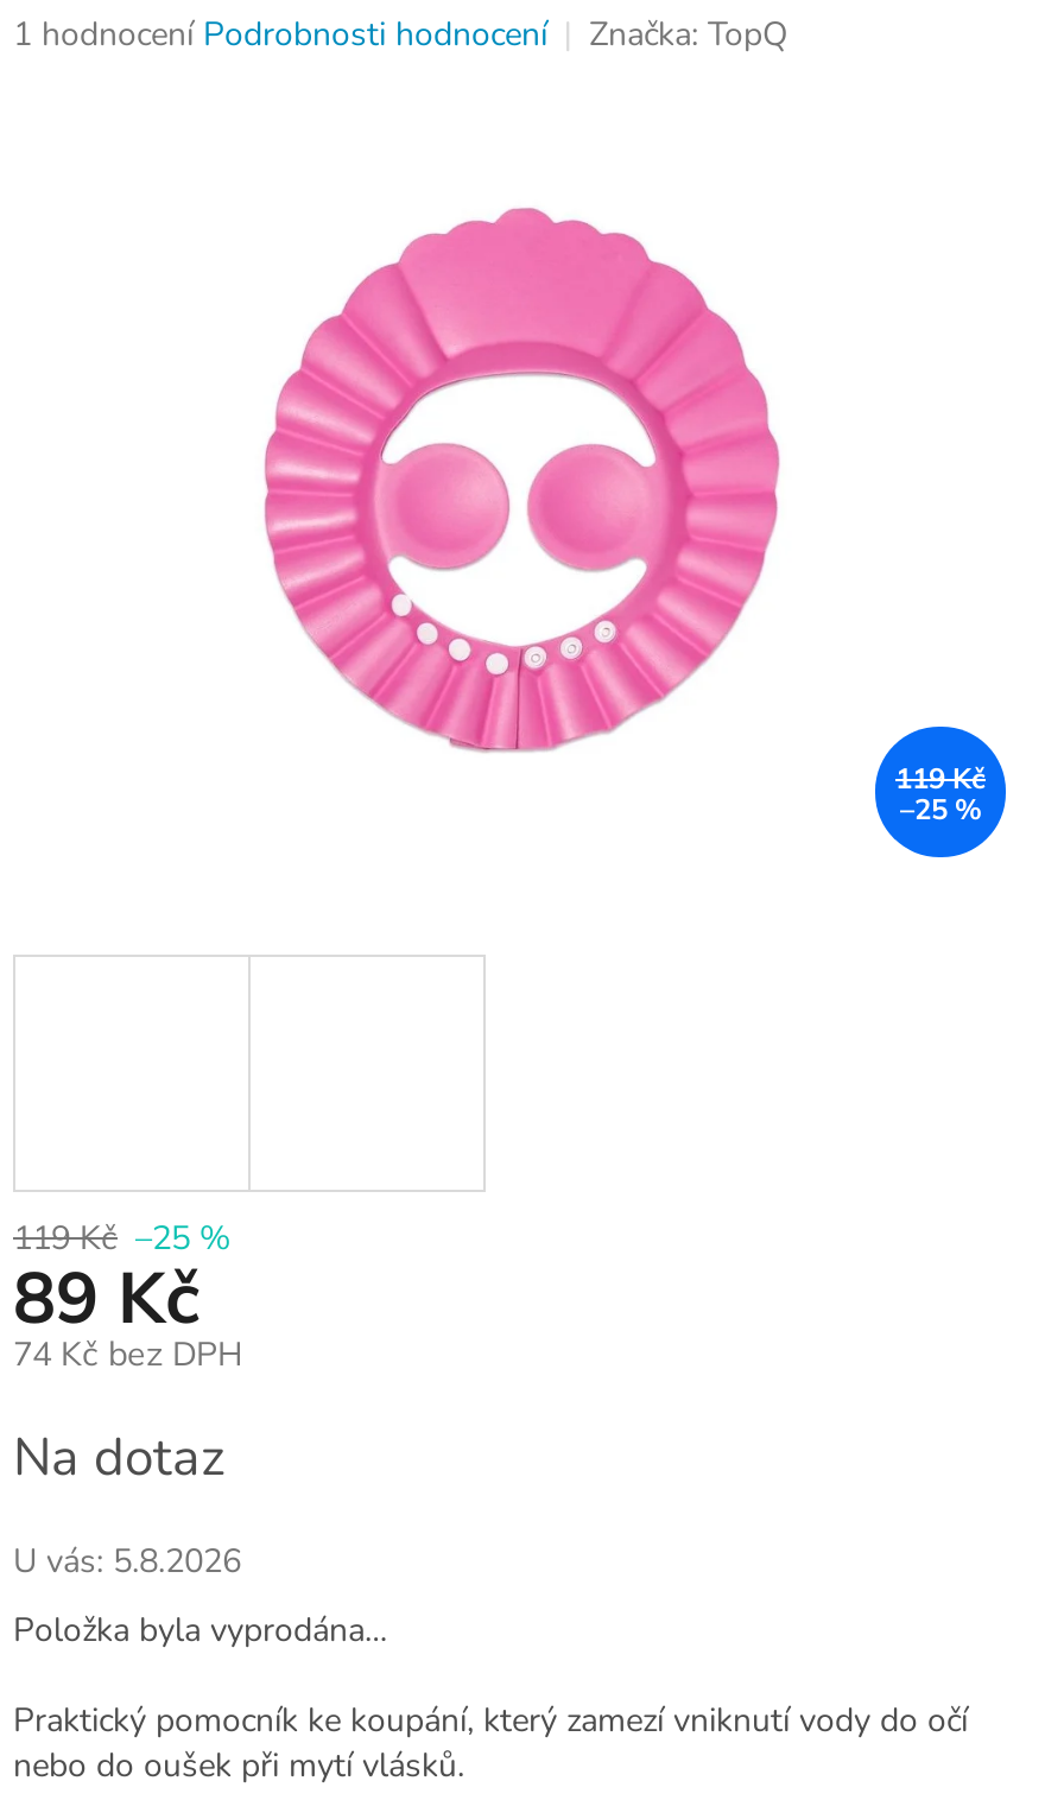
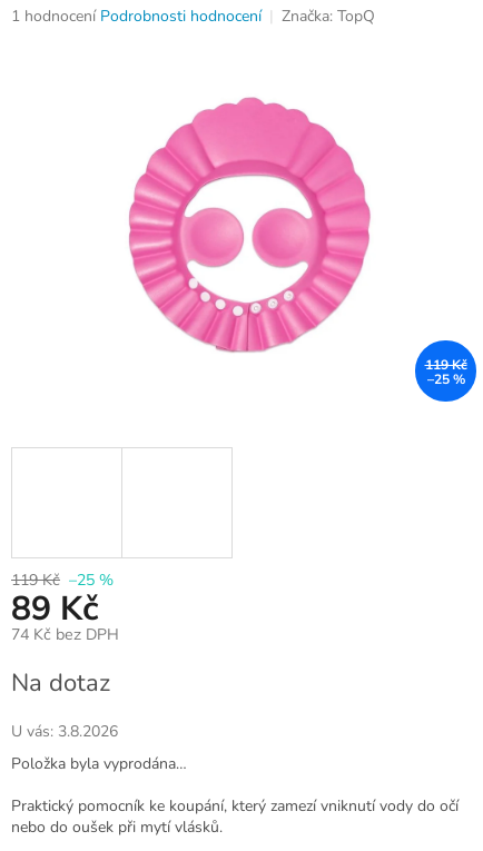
- U vás: 5.8.2026
+ U vás: 3.8.2026
